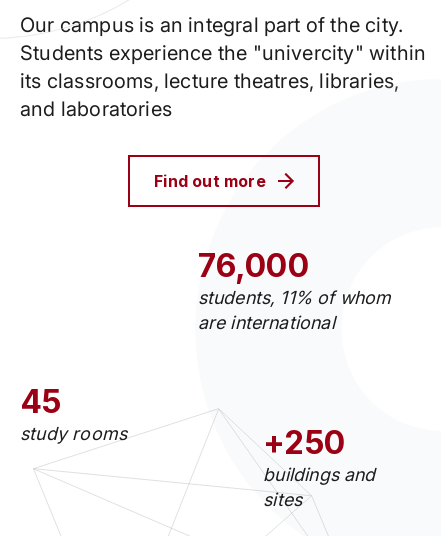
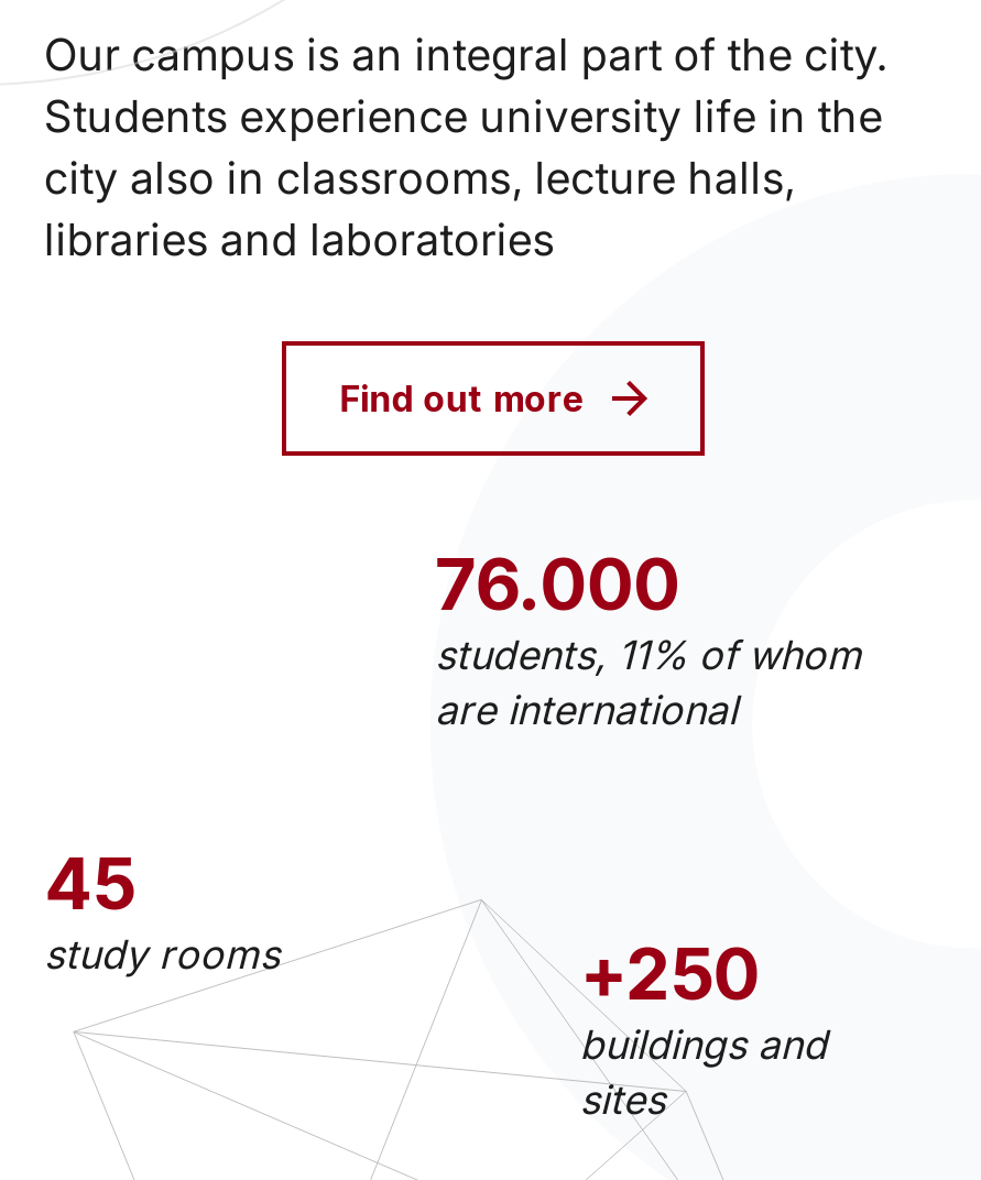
- Students experience the "univercity" within
- its classrooms, lecture theatres, libraries,
- and laboratories
+ Students experience university life in the
+ city also in classrooms, lecture halls,
+ libraries and laboratories

- 76,000
+ 76.000
